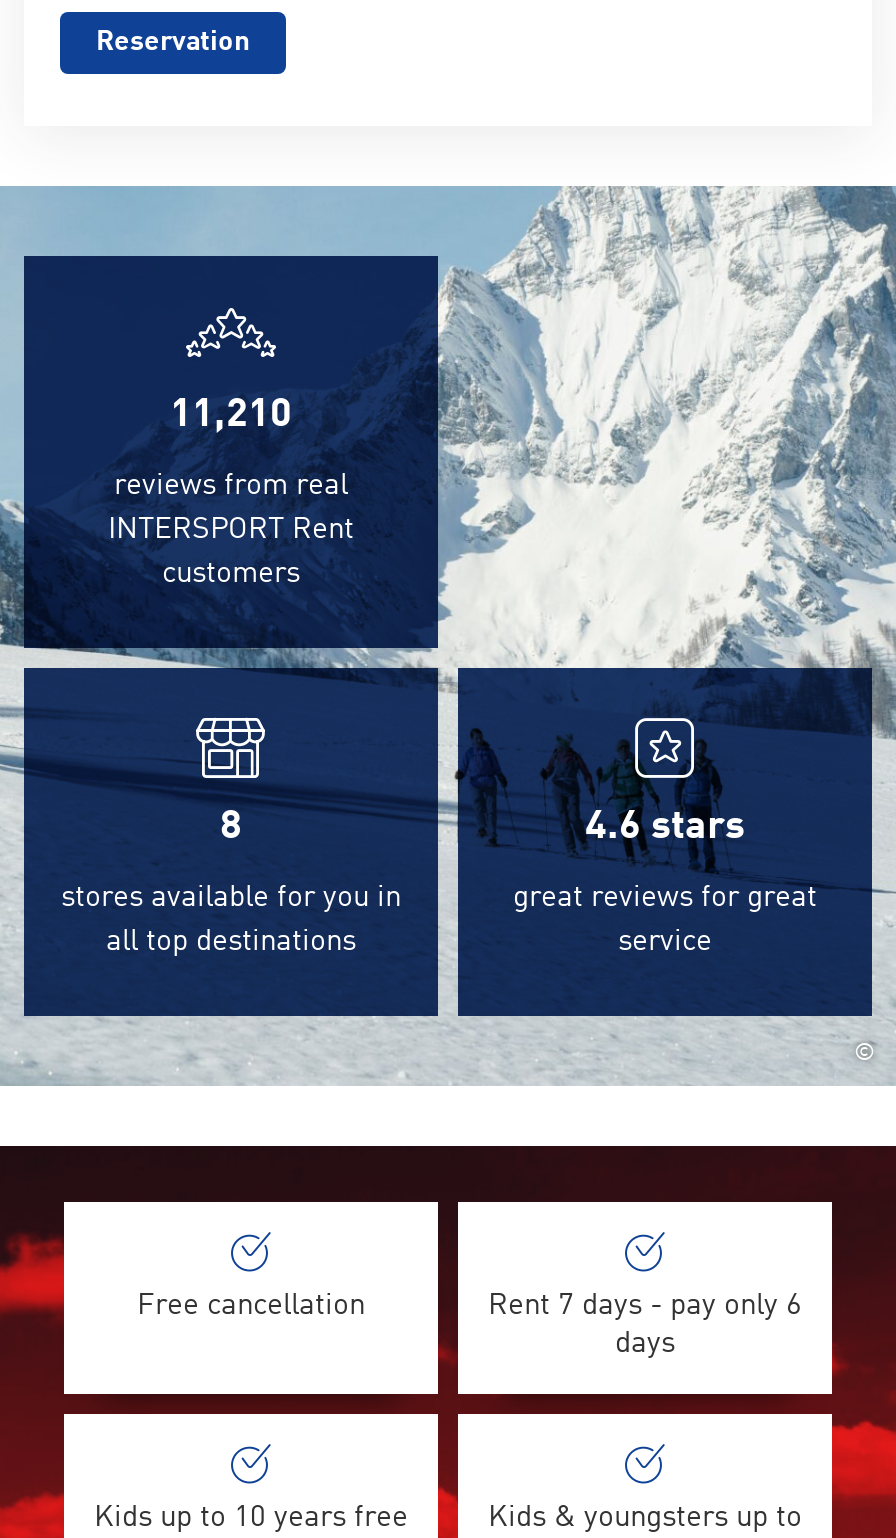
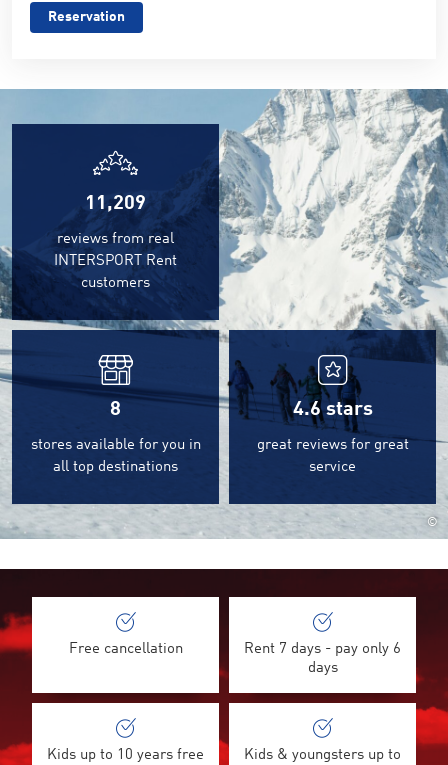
- 11,210
+ 11,209
